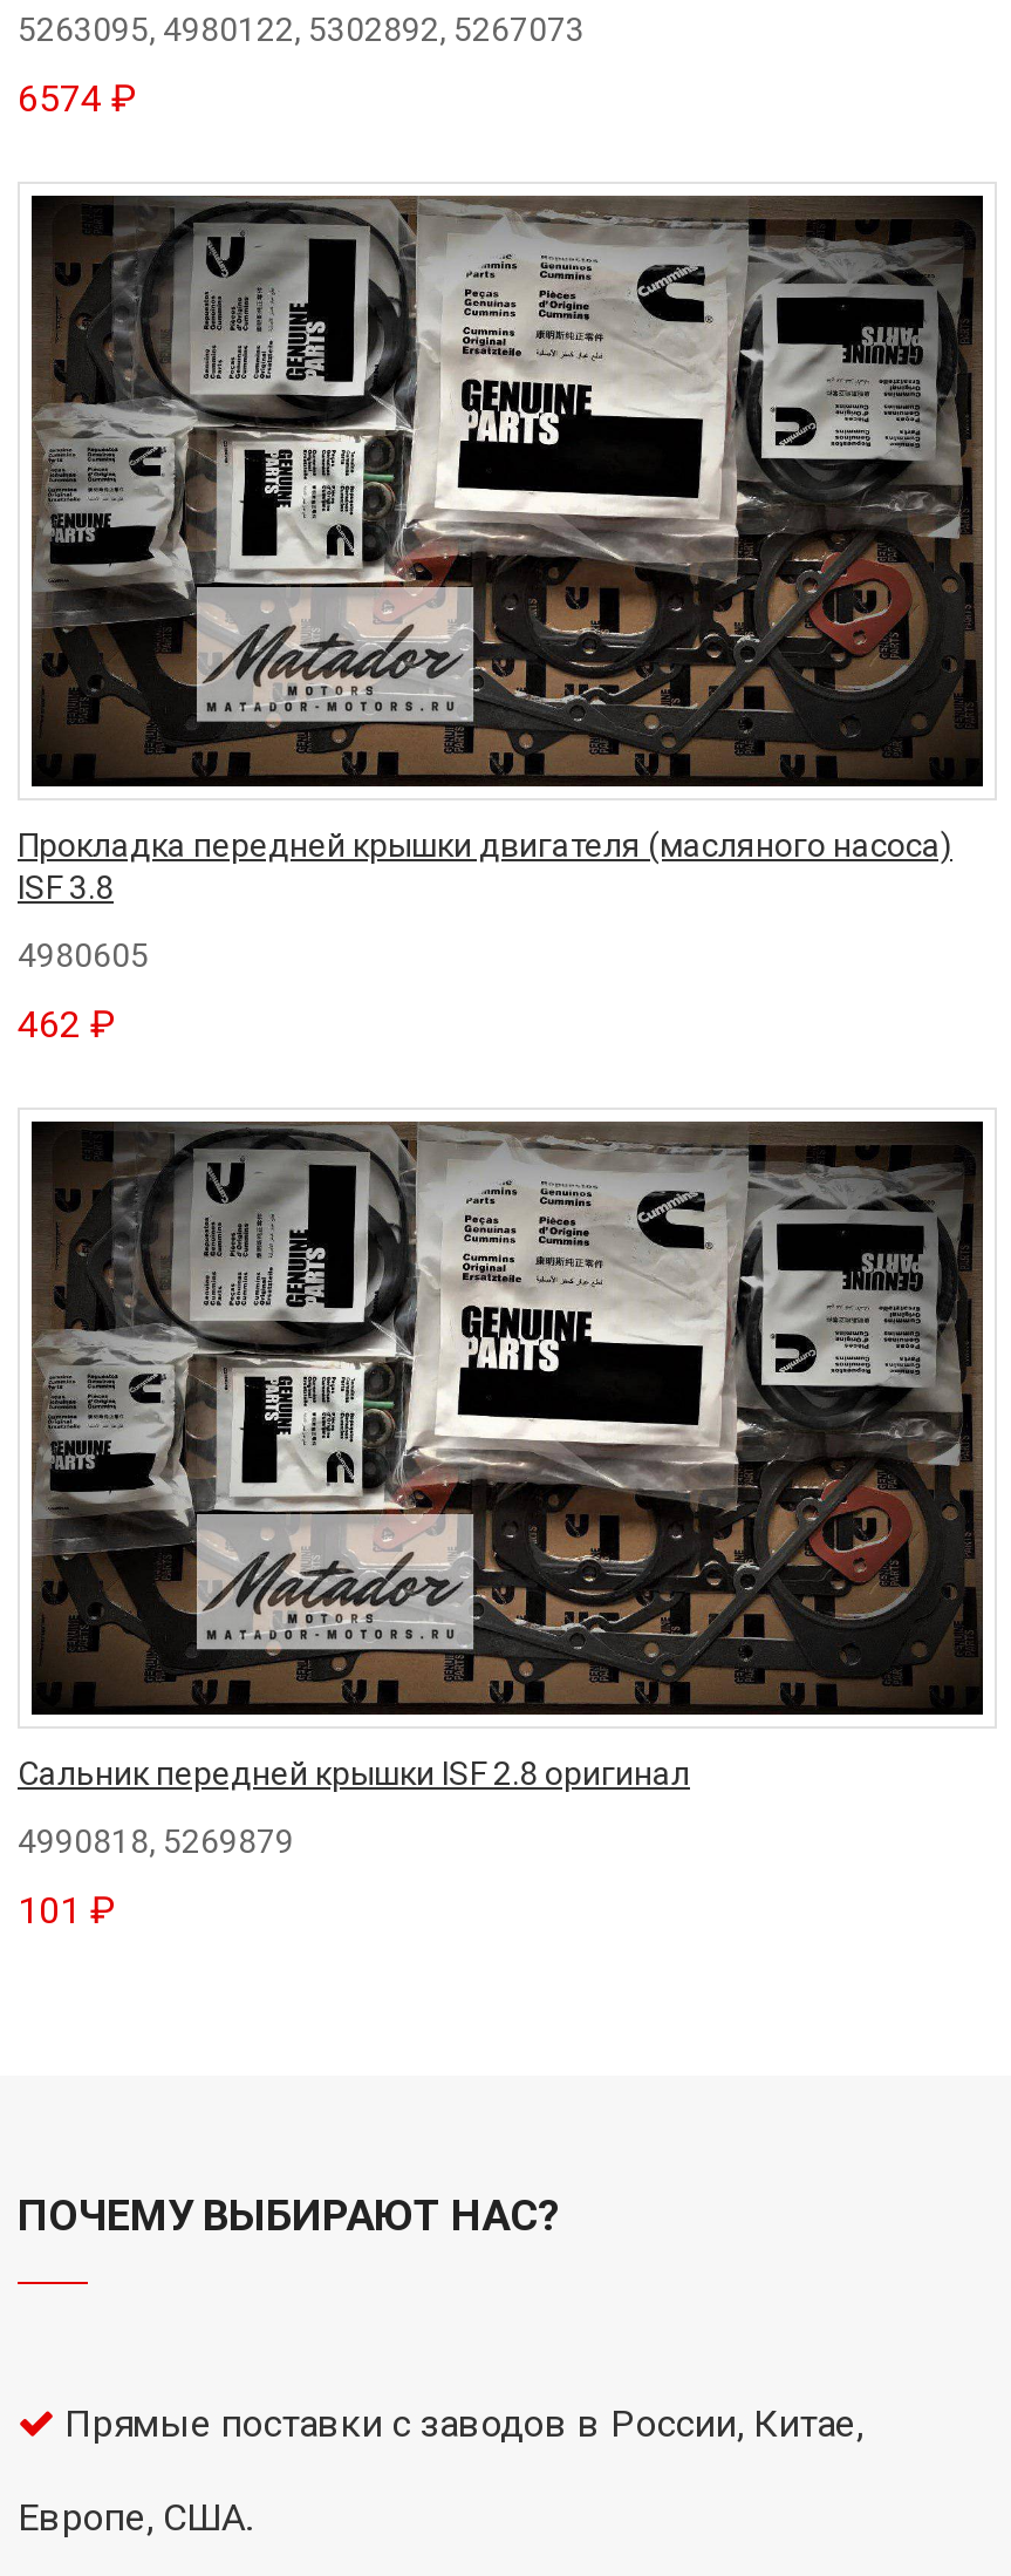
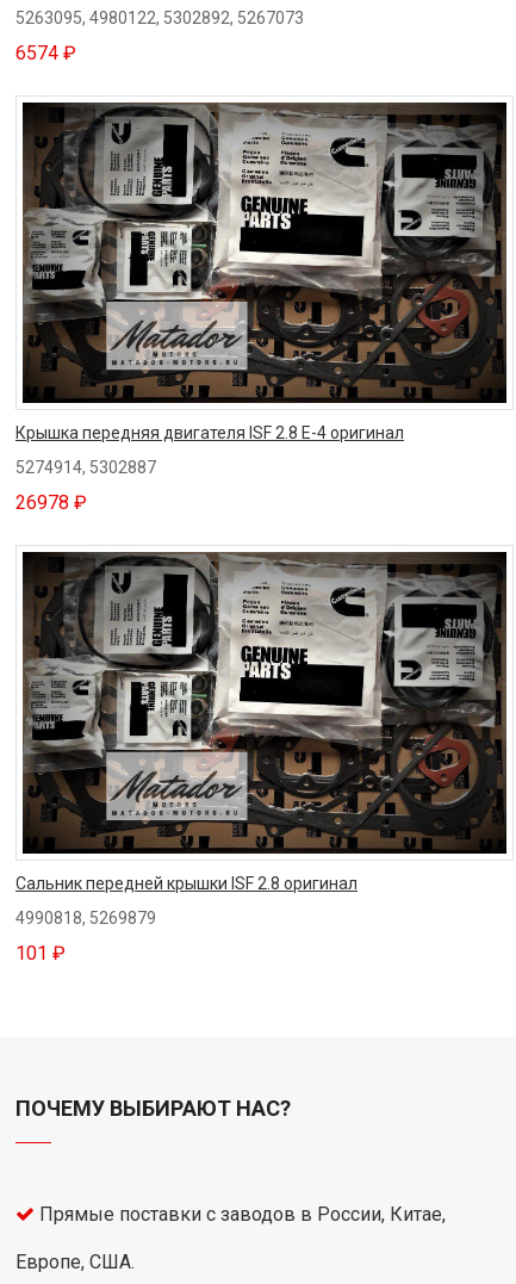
- Прокладка передней крышки двигателя (масляного насоса)
- ISF 3.8
+ Крышка передняя двигателя ISF 2.8 Е-4 оригинал

- 4980605
+ 5274914, 5302887

- 462 ₽
+ 26978 ₽
